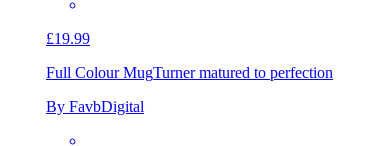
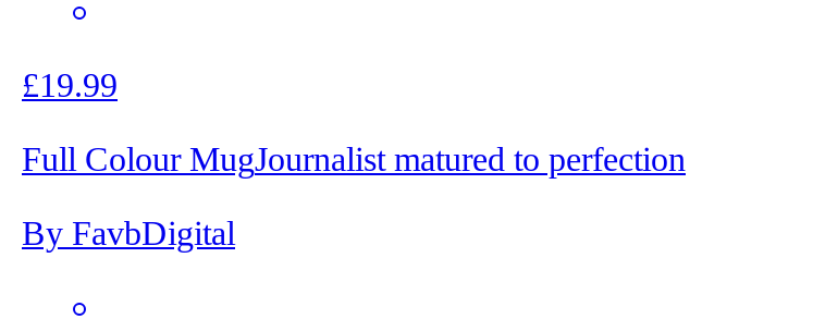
- Full Colour MugTurner matured to perfection
+ Full Colour MugJournalist matured to perfection
